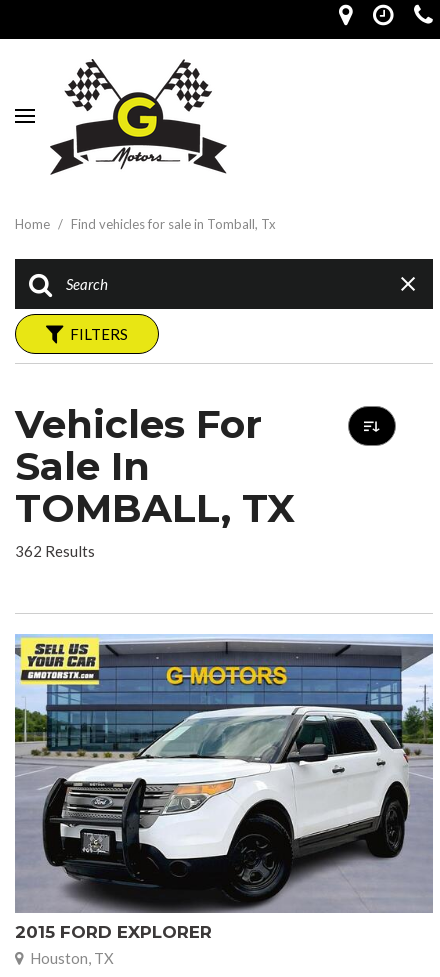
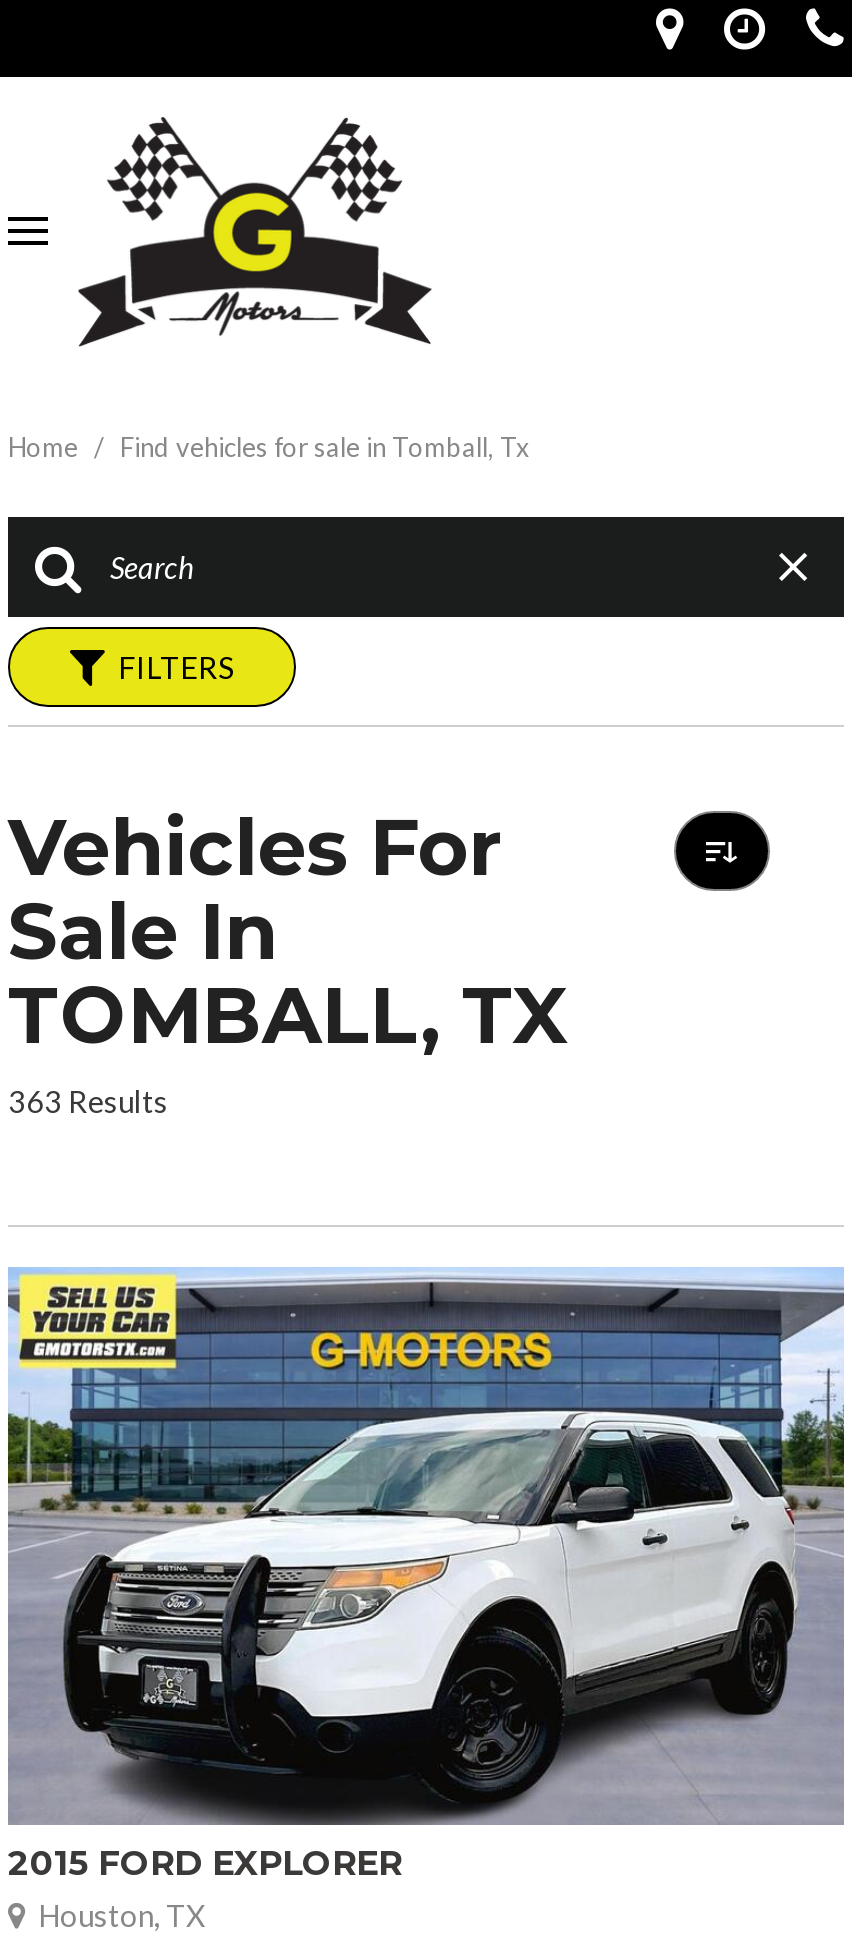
- 362 Results
+ 363 Results
